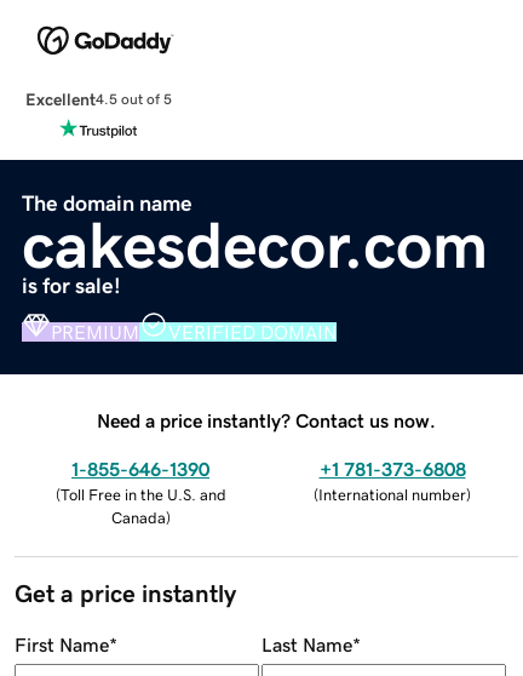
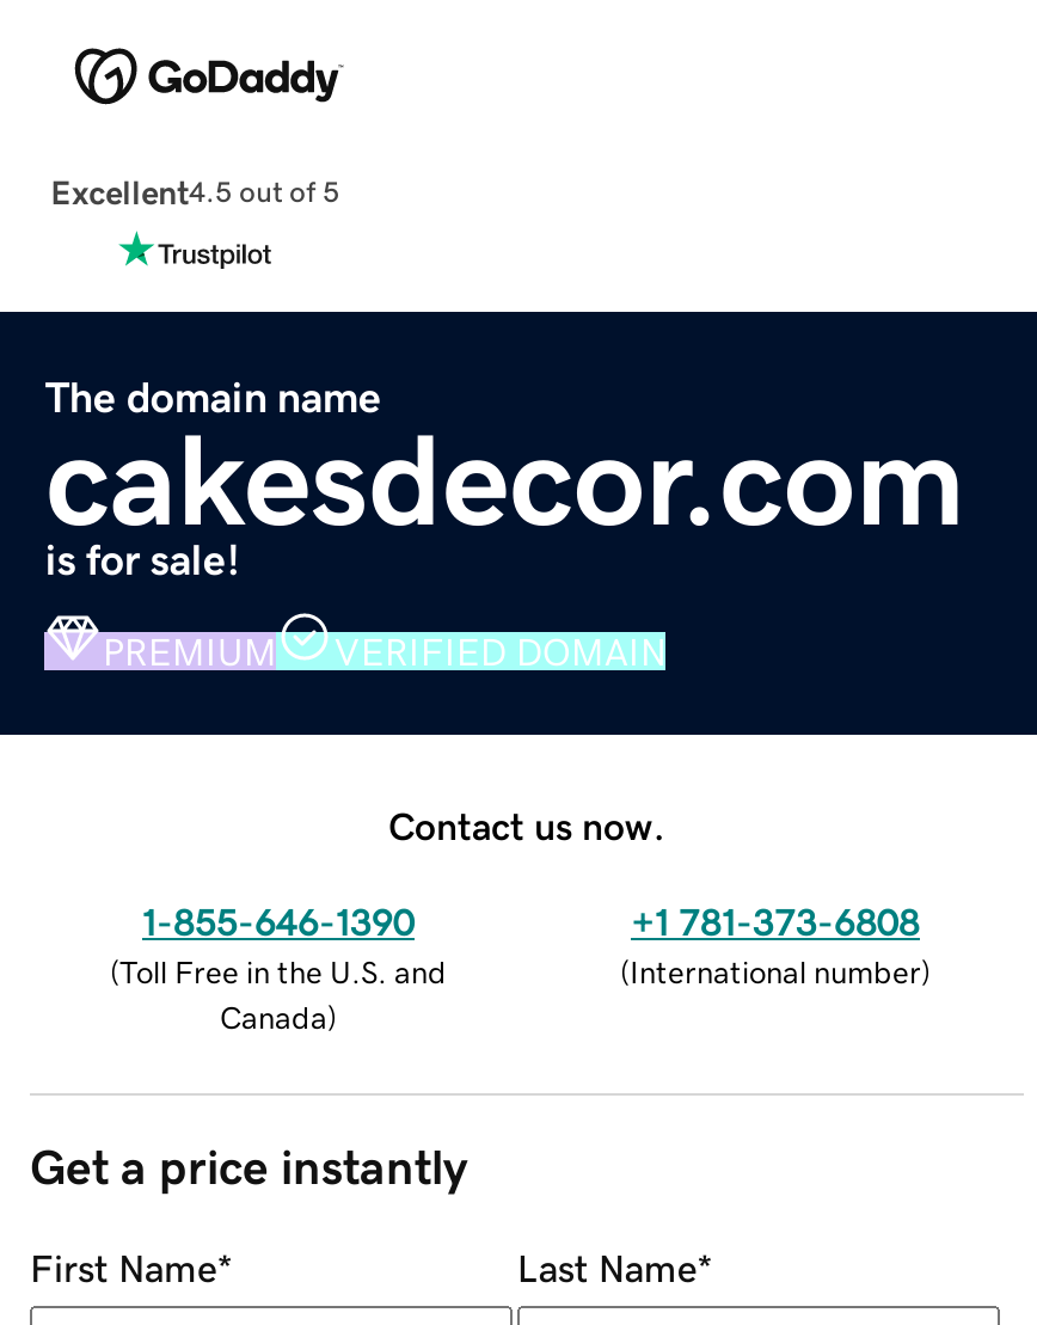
- Need a price instantly? Contact us now.
+ Contact us now.
